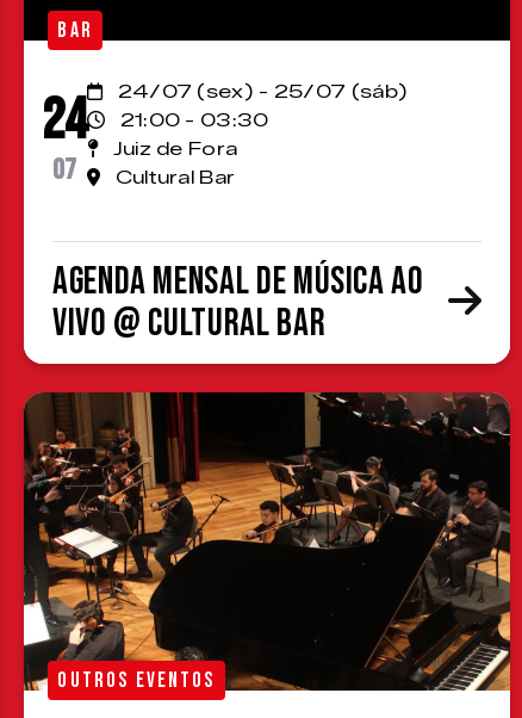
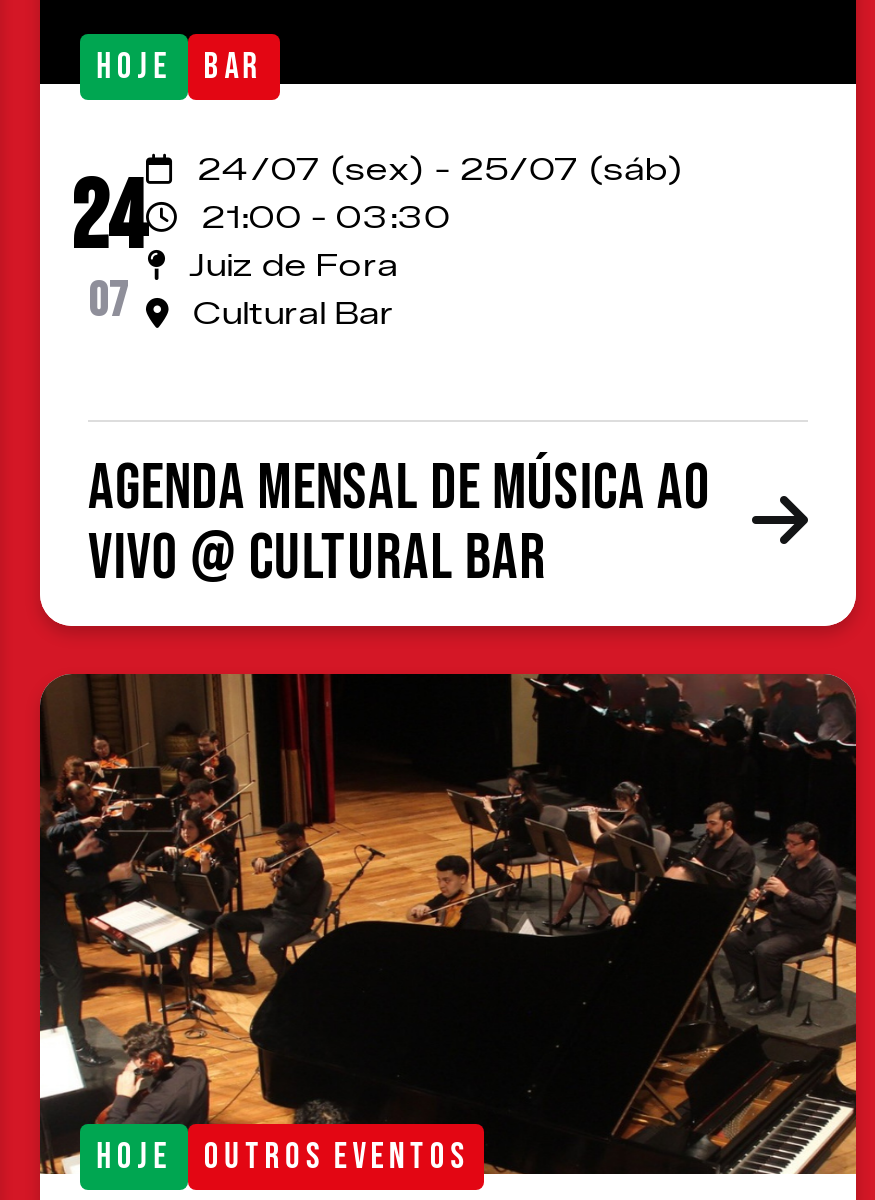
+ HOJE

+ HOJE
